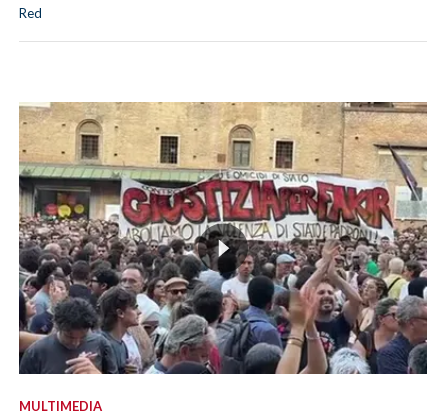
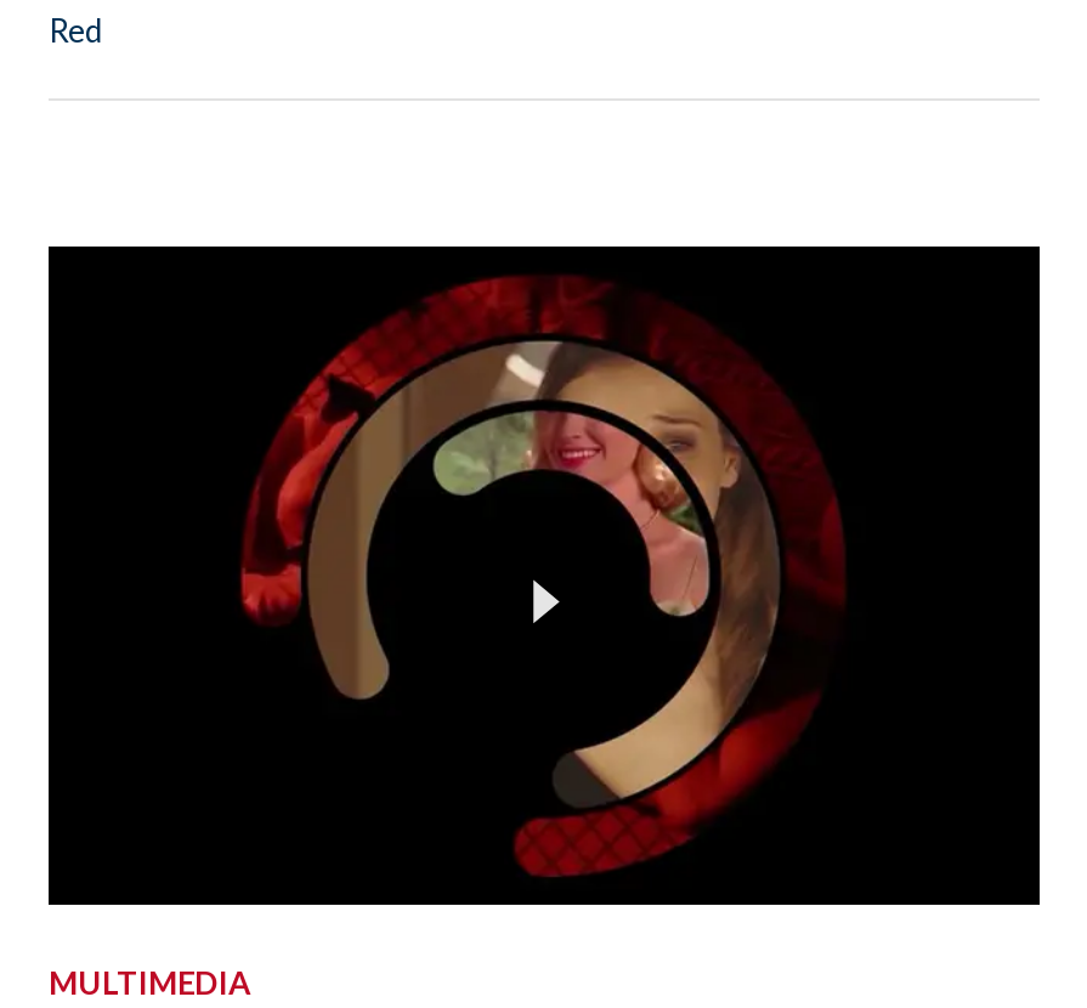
- [image]
+ [image]
